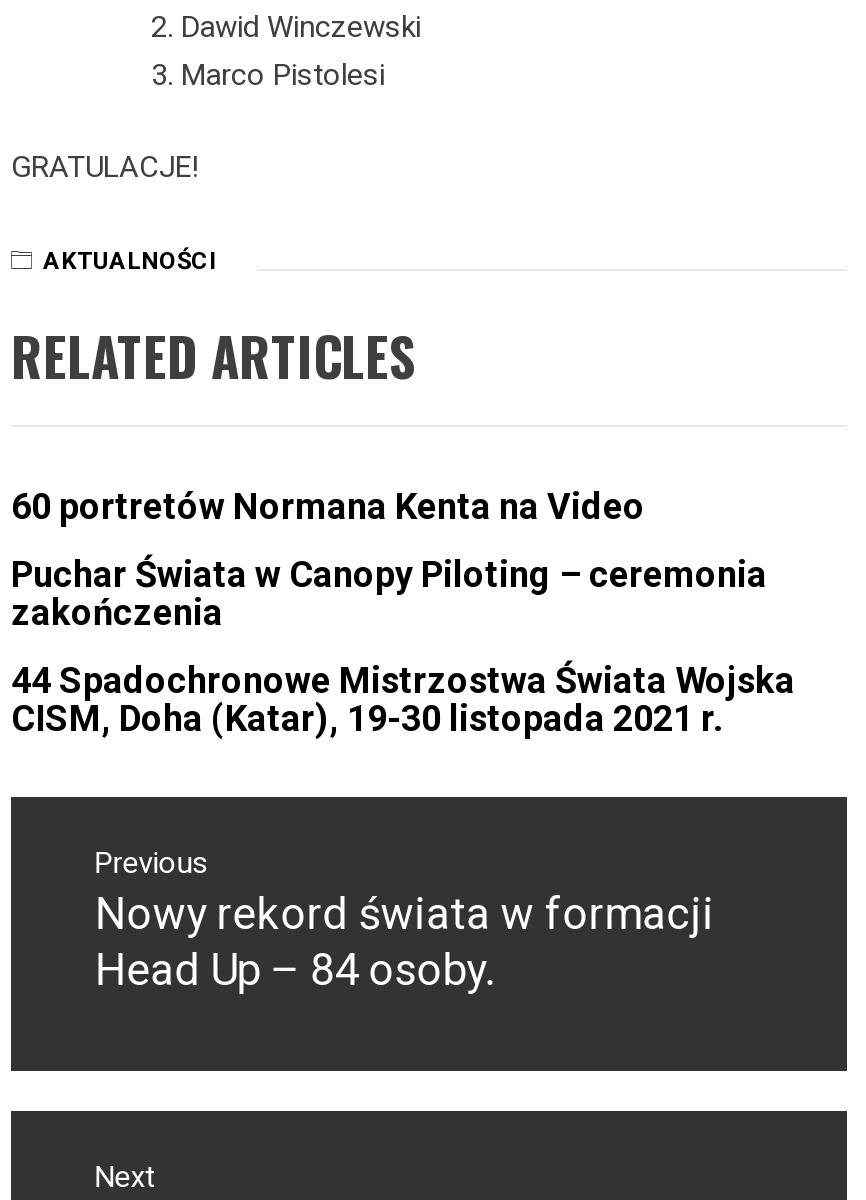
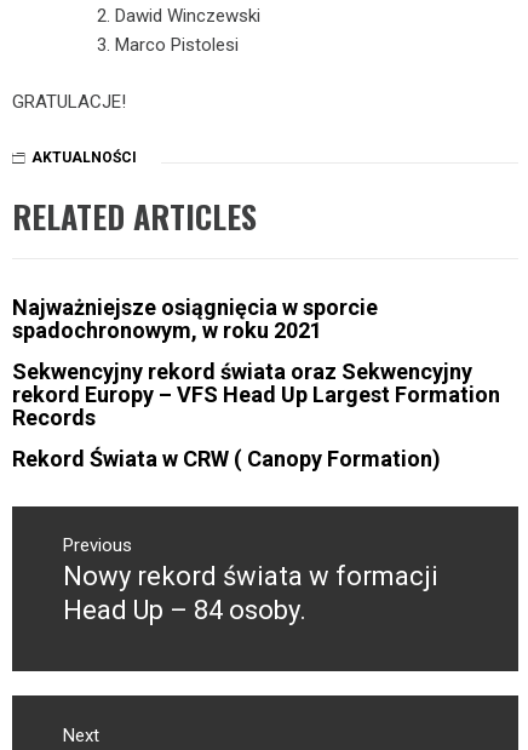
- 60 portretów Normana Kenta na Video
+ Najważniejsze osiągnięcia w sporcie
+ spadochronowym, w roku 2021

- Puchar Świata w Canopy Piloting – ceremonia
- zakończenia
+ Sekwencyjny rekord świata oraz Sekwencyjny
+ rekord Europy – VFS Head Up Largest Formation
+ Records

- 44 Spadochronowe Mistrzostwa Świata Wojska
- CISM, Doha (Katar), 19-30 listopada 2021 r.
+ Rekord Świata w CRW ( Canopy Formation)
